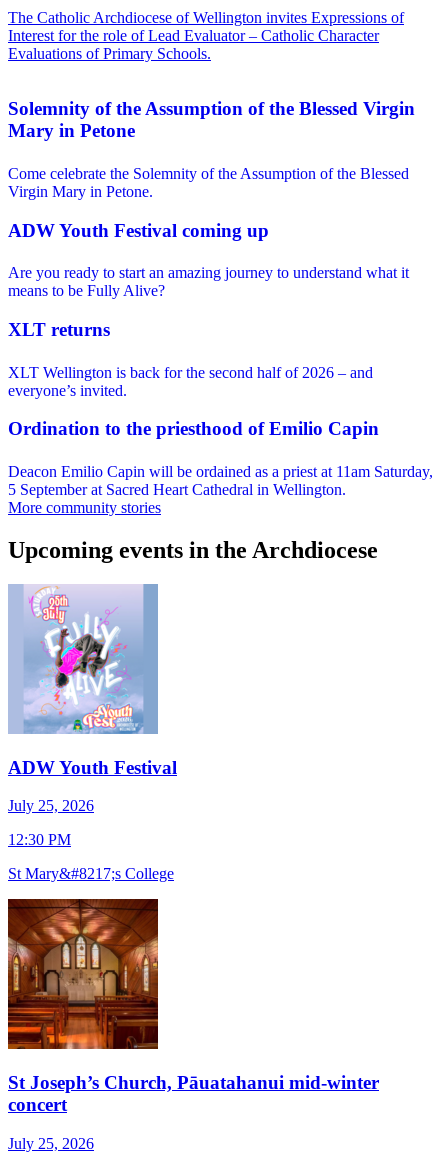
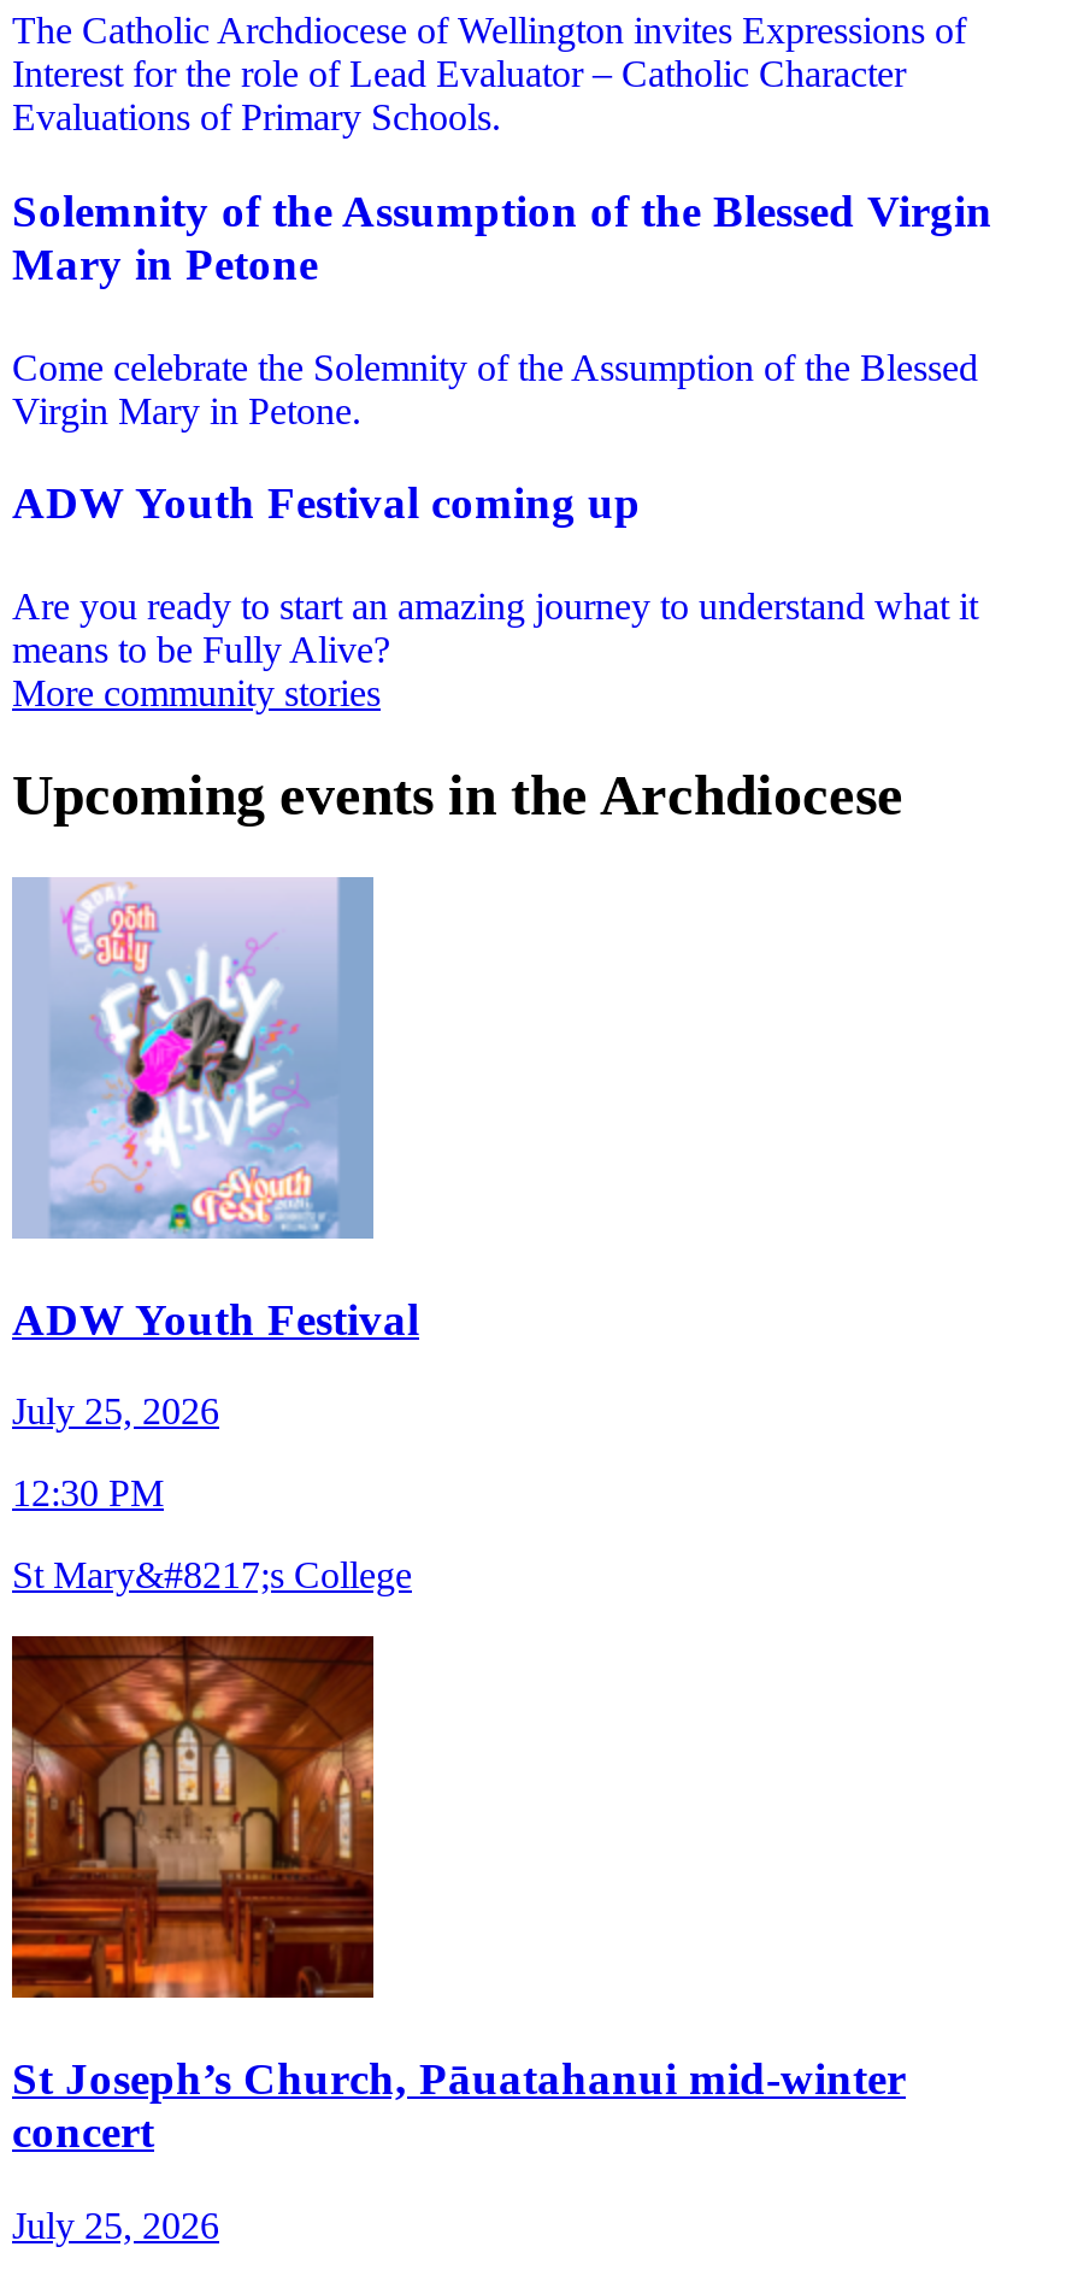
- XLT returns
- XLT Wellington is back for the second half of 2026 – and
- everyone’s invited.
- Ordination to the priesthood of Emilio Capin
- Deacon Emilio Capin will be ordained as a priest at 11am Saturday,
- 5 September at Sacred Heart Cathedral in Wellington.
